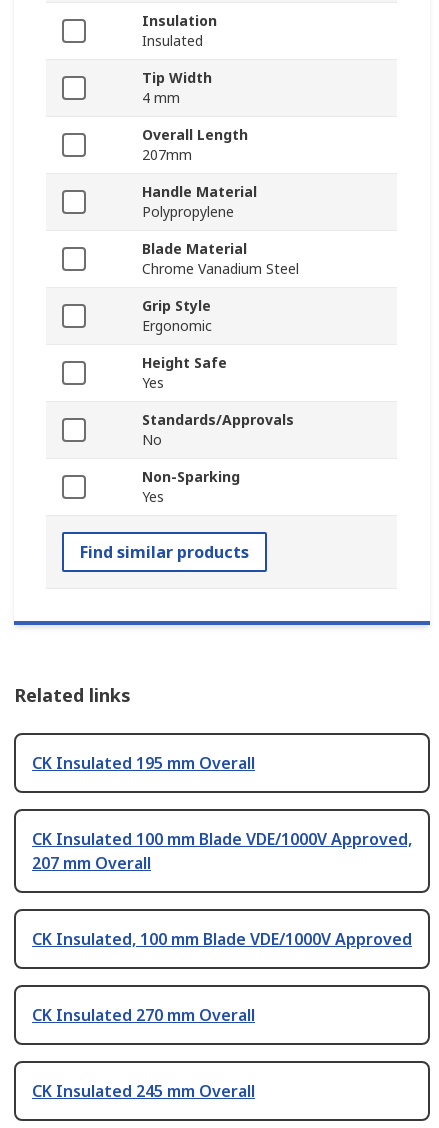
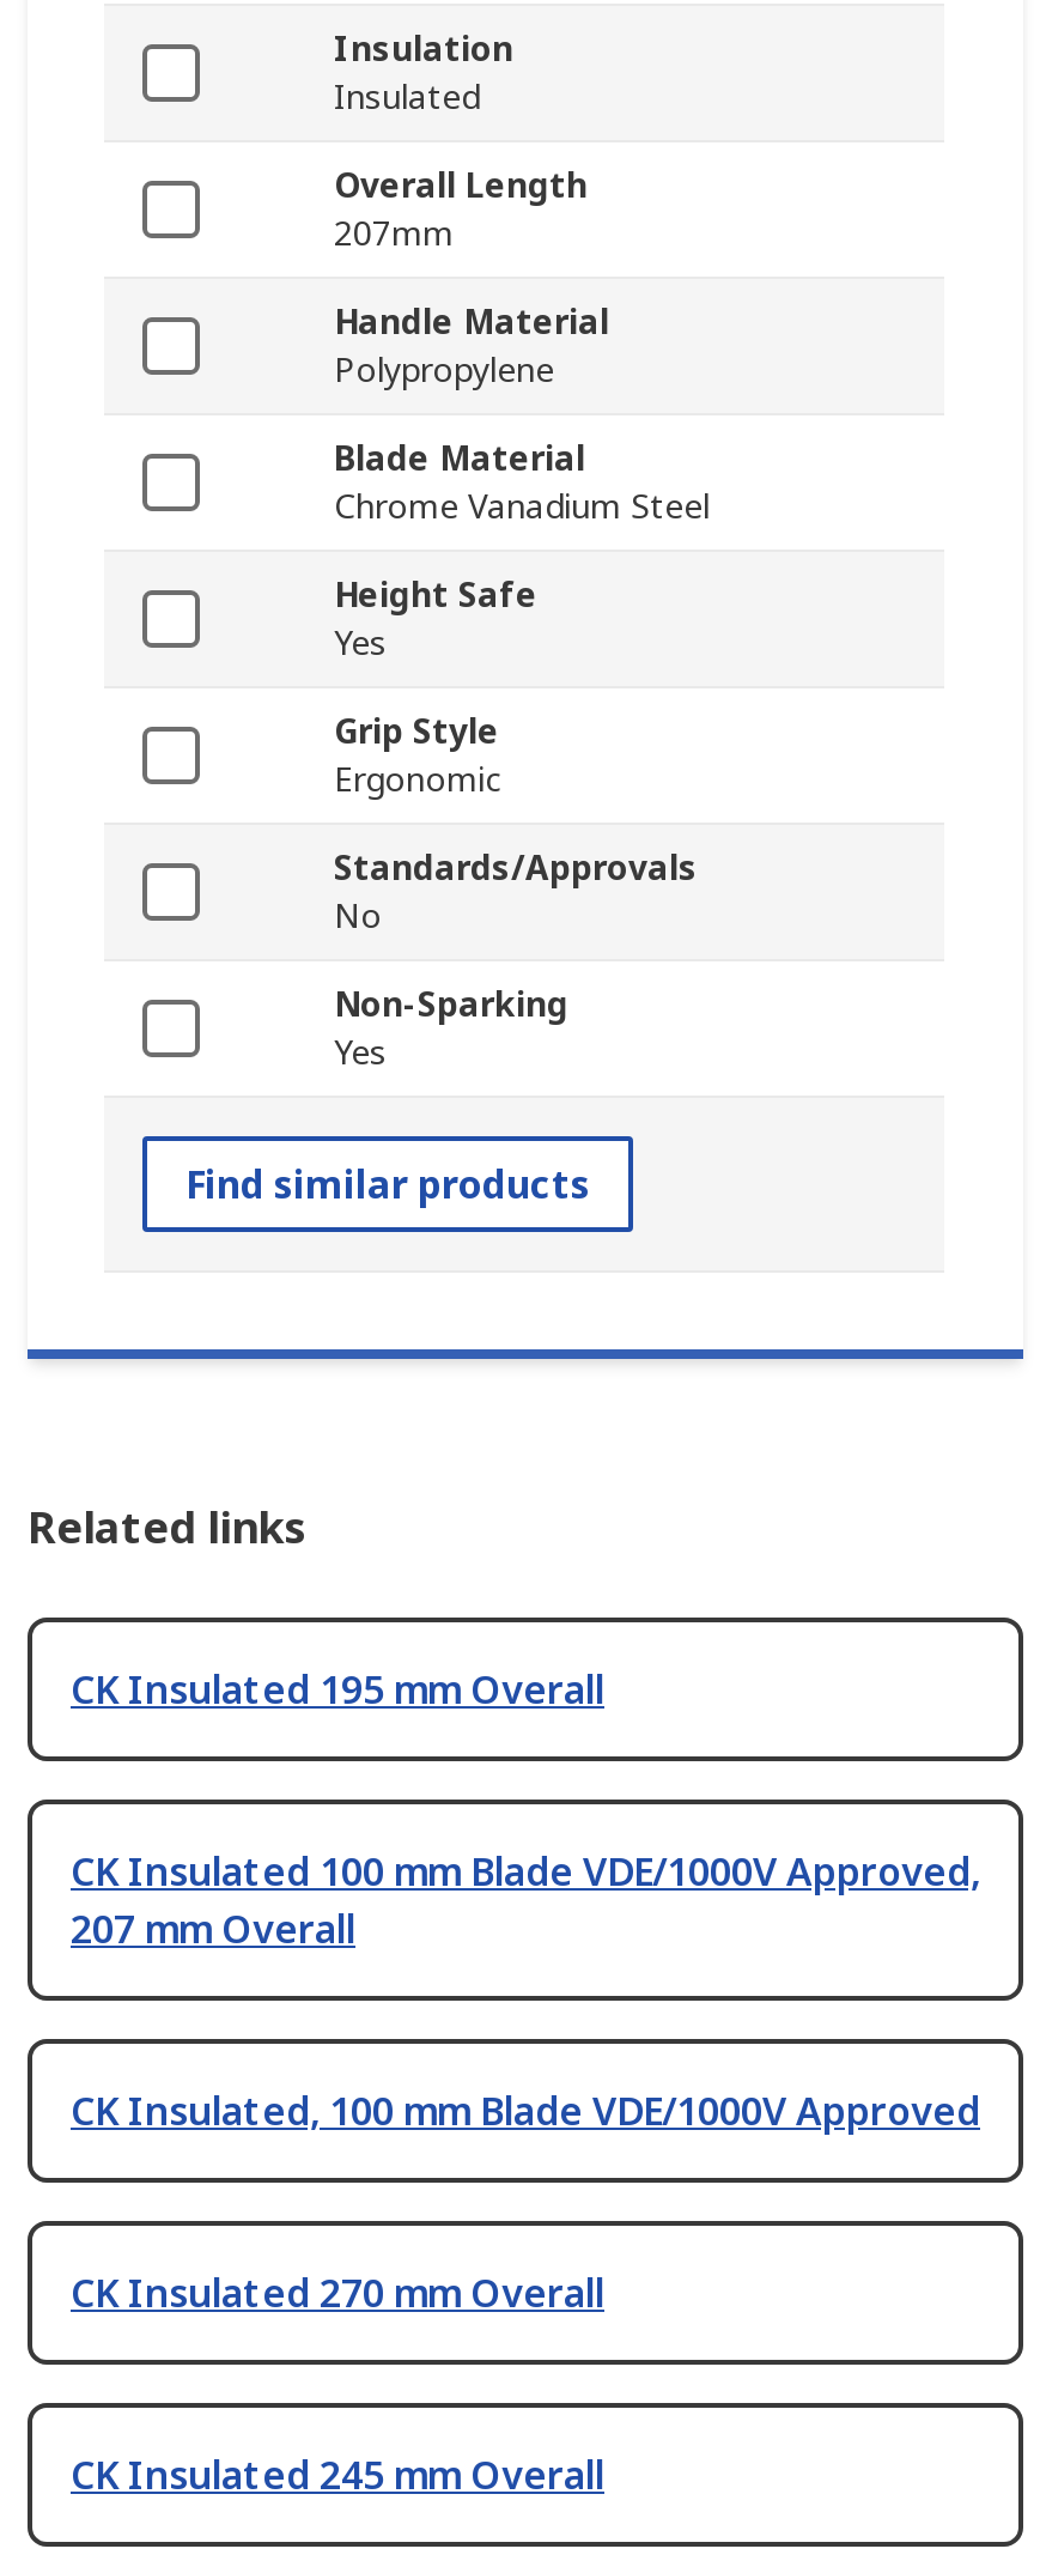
- Tip Width
- 4 mm

+ Height Safe
+ Yes

- Height Safe
- Yes
